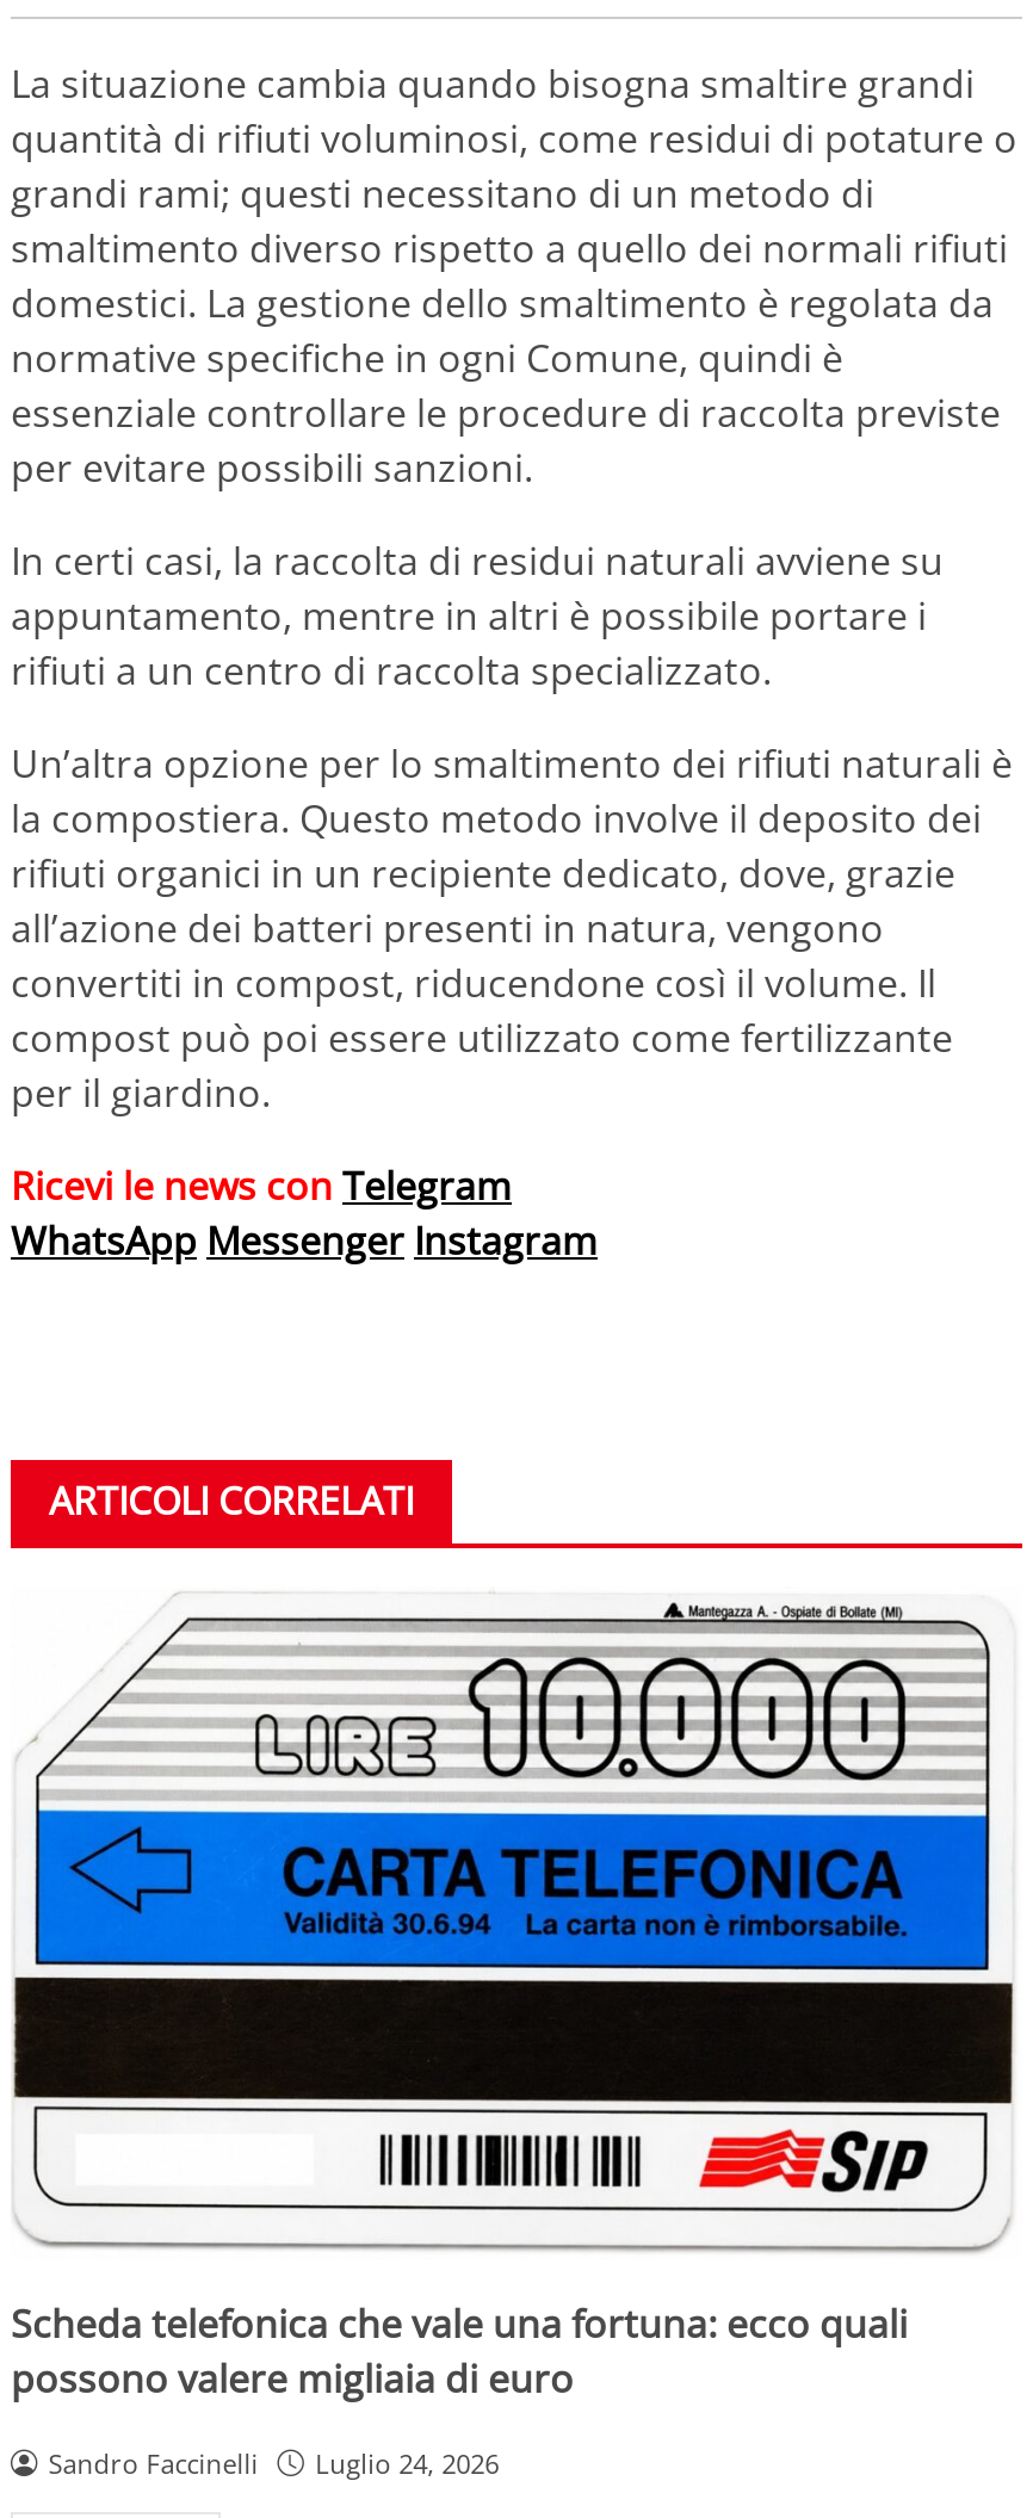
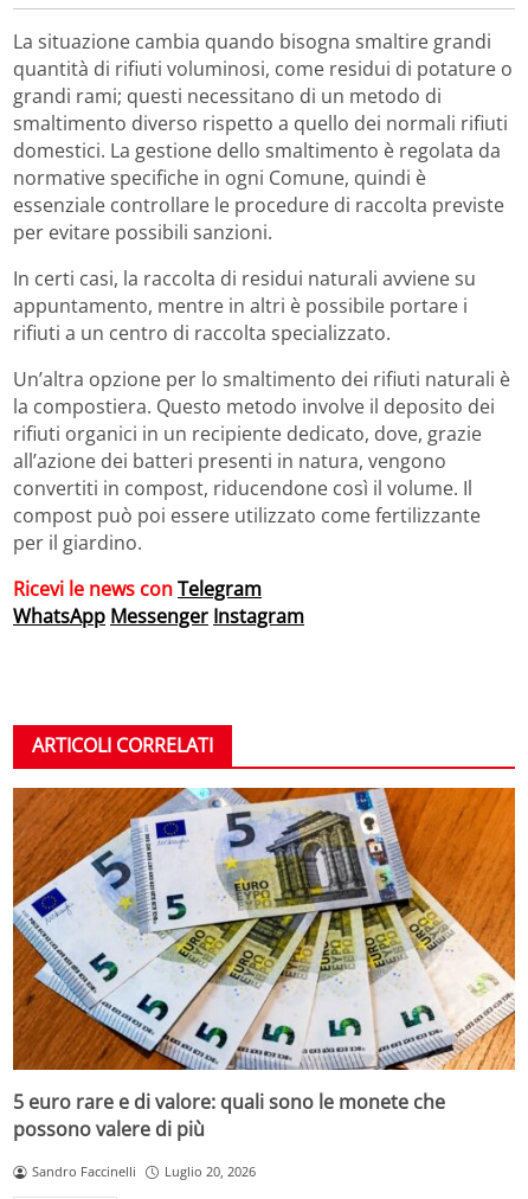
- [image]
- Scheda telefonica che vale una fortuna: ecco quali
- possono valere migliaia di euro
+ [image]
+ 5 euro rare e di valore: quali sono le monete che
+ possono valere di più

- Sandro Faccinelli Luglio 24, 2026
+ Sandro Faccinelli Luglio 20, 2026
